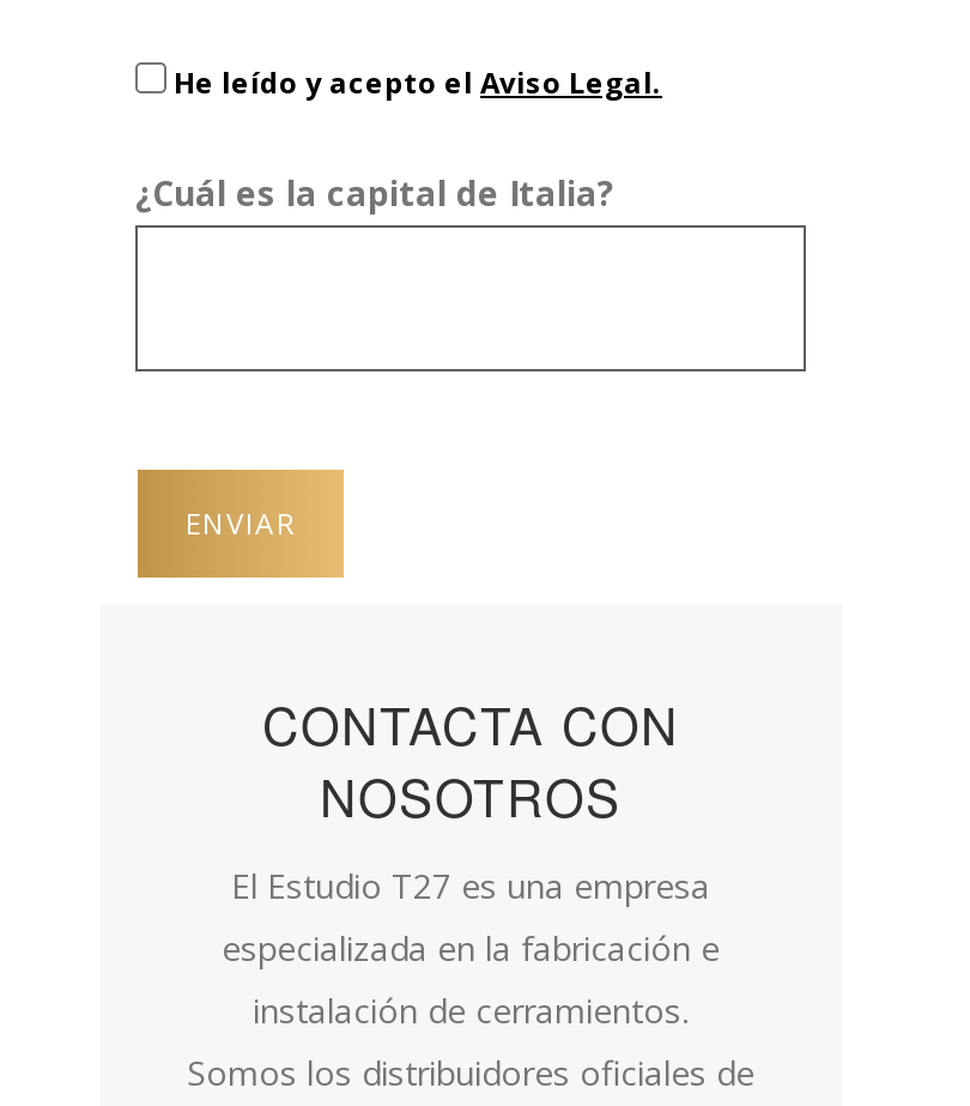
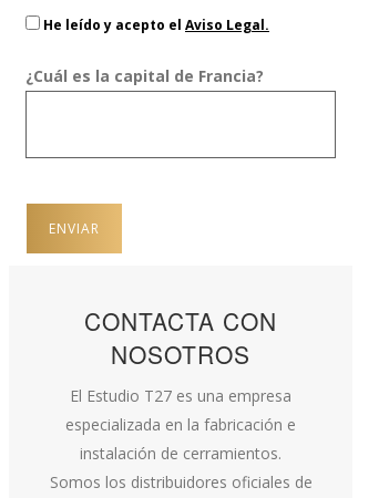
- ¿Cuál es la capital de Italia?
+ ¿Cuál es la capital de Francia?
